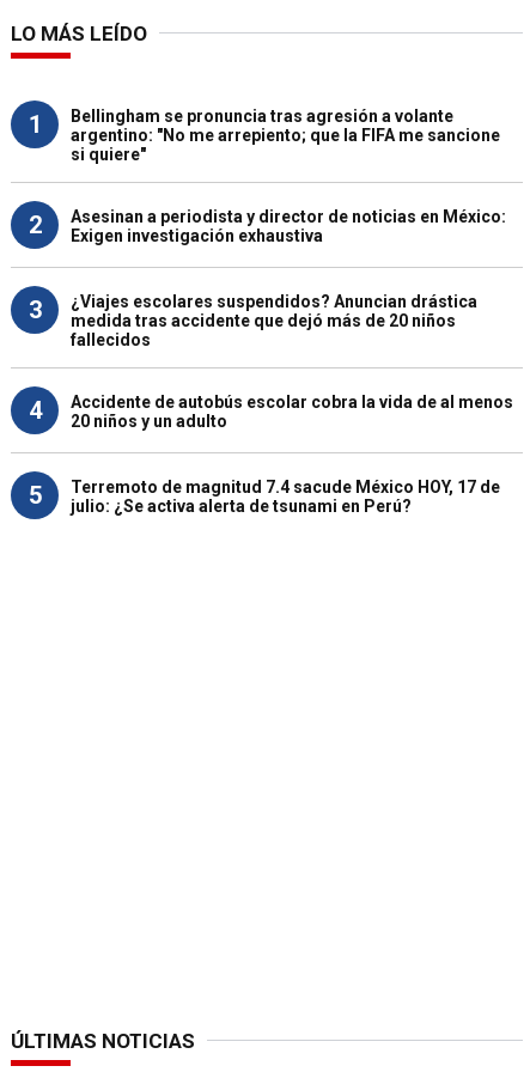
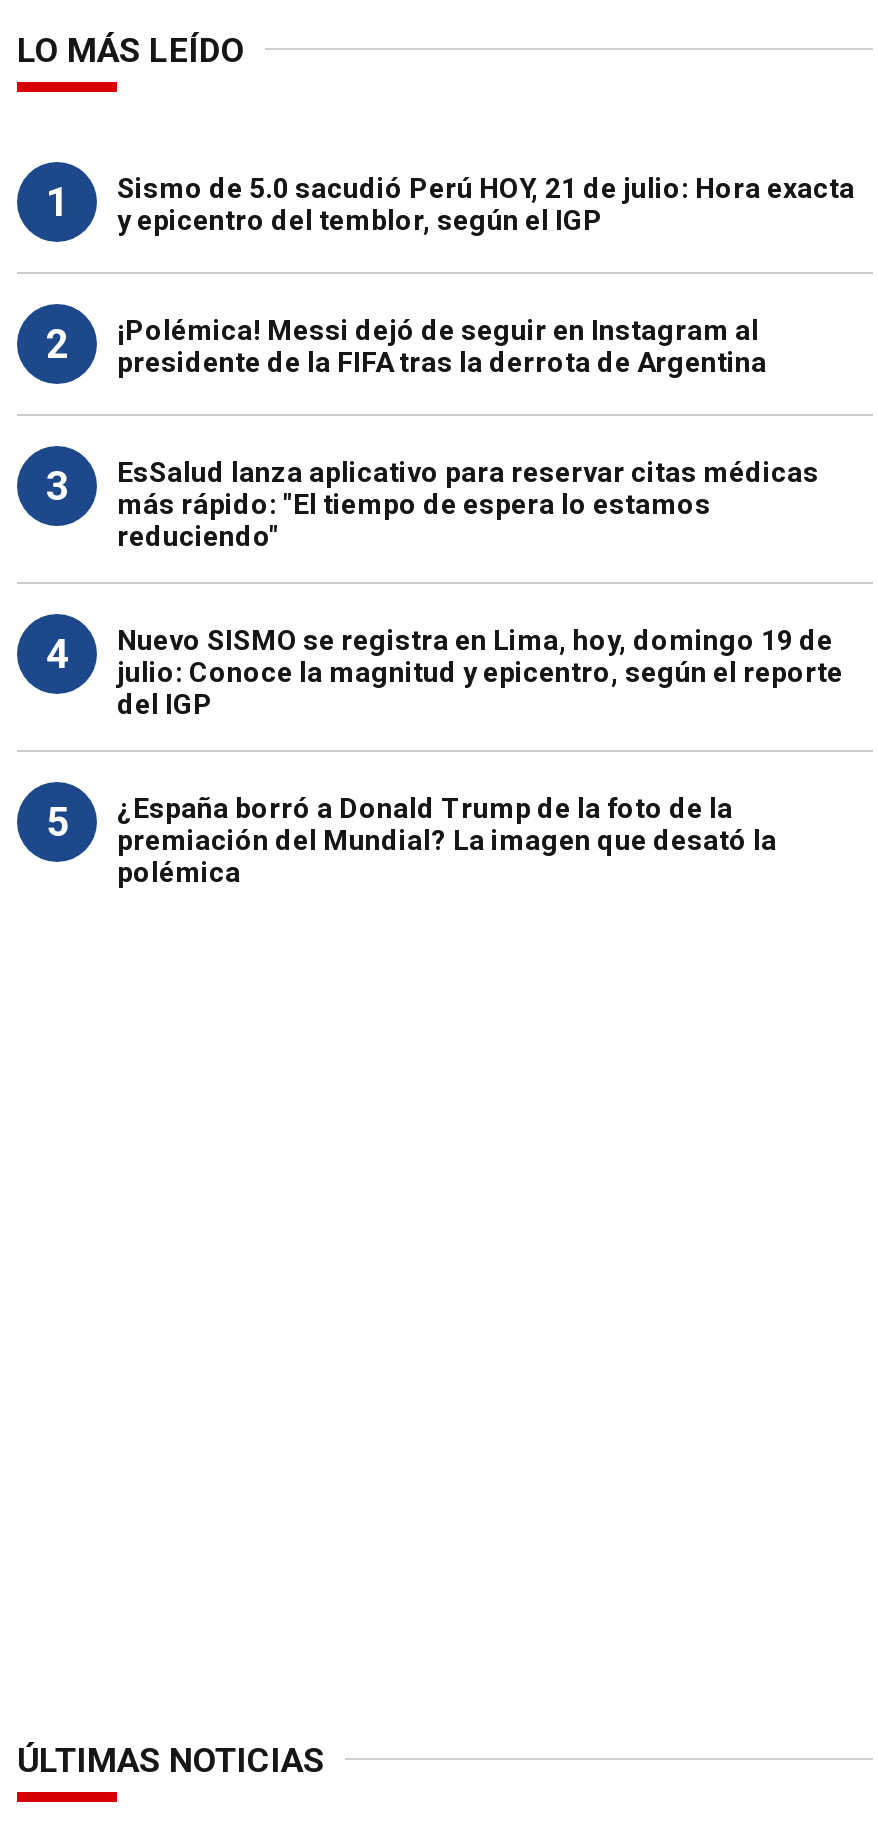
- Bellingham se pronuncia tras agresión a volante
- argentino: "No me arrepiento; que la FIFA me sancione
- si quiere"
+ Sismo de 5.0 sacudió Perú HOY, 21 de julio: Hora exacta
+ y epicentro del temblor, según el IGP

- Asesinan a periodista y director de noticias en México:
- Exigen investigación exhaustiva
+ ¡Polémica! Messi dejó de seguir en Instagram al
+ presidente de la FIFA tras la derrota de Argentina

- ¿Viajes escolares suspendidos? Anuncian drástica
- medida tras accidente que dejó más de 20 niños
- fallecidos
+ EsSalud lanza aplicativo para reservar citas médicas
+ más rápido: "El tiempo de espera lo estamos
+ reduciendo"

- Accidente de autobús escolar cobra la vida de al menos
- 20 niños y un adulto
+ Nuevo SISMO se registra en Lima, hoy, domingo 19 de
+ julio: Conoce la magnitud y epicentro, según el reporte
+ del IGP

- Terremoto de magnitud 7.4 sacude México HOY, 17 de
- julio: ¿Se activa alerta de tsunami en Perú?
+ ¿España borró a Donald Trump de la foto de la
+ premiación del Mundial? La imagen que desató la
+ polémica
